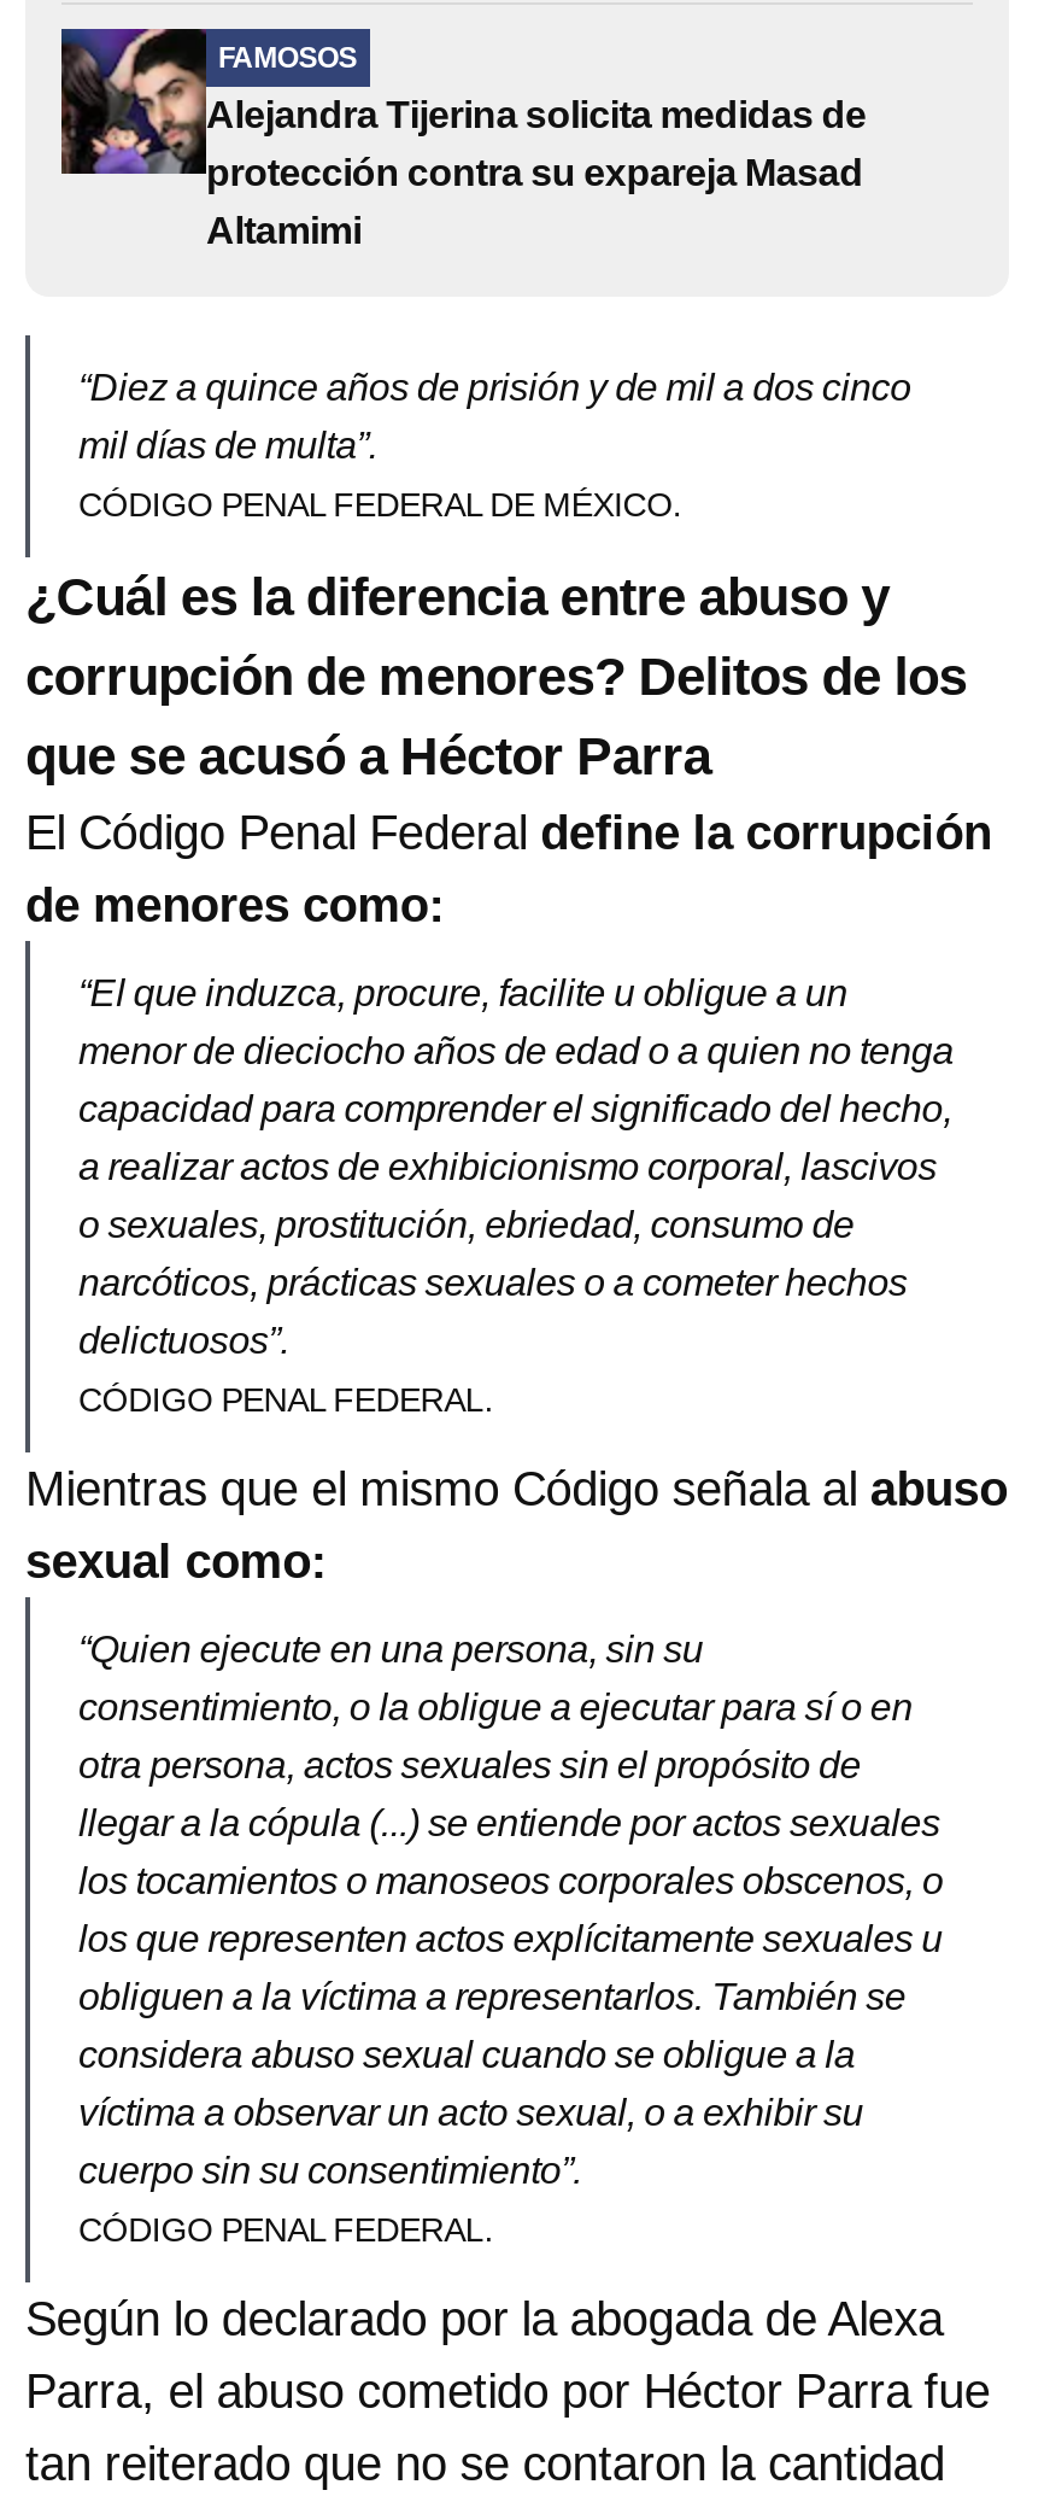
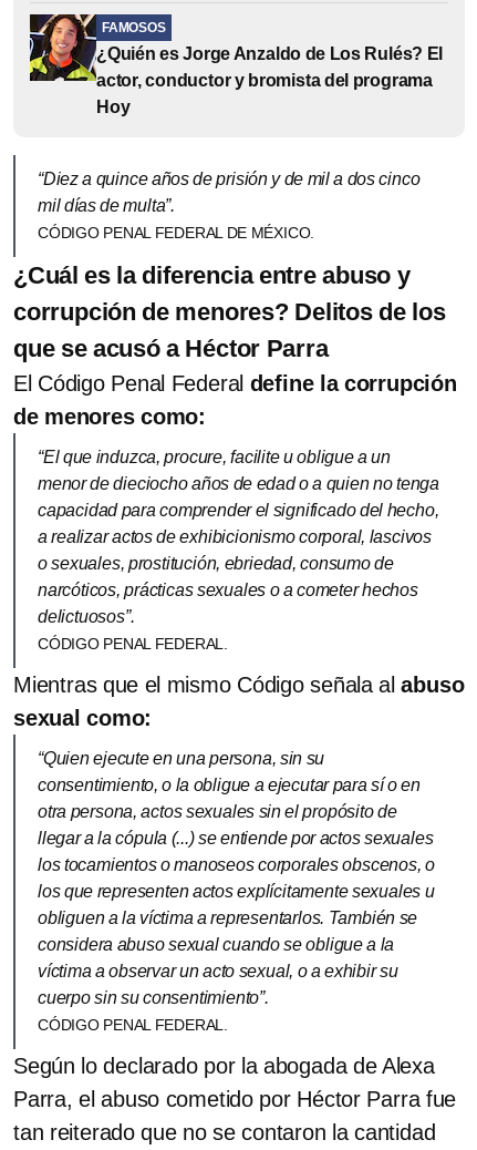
- [image]
- Alejandra Tijerina solicita medidas de
- protección contra su expareja Masad
- Altamimi
+ [image]
+ ¿Quién es Jorge Anzaldo de Los Rulés? El
+ actor, conductor y bromista del programa
+ Hoy
